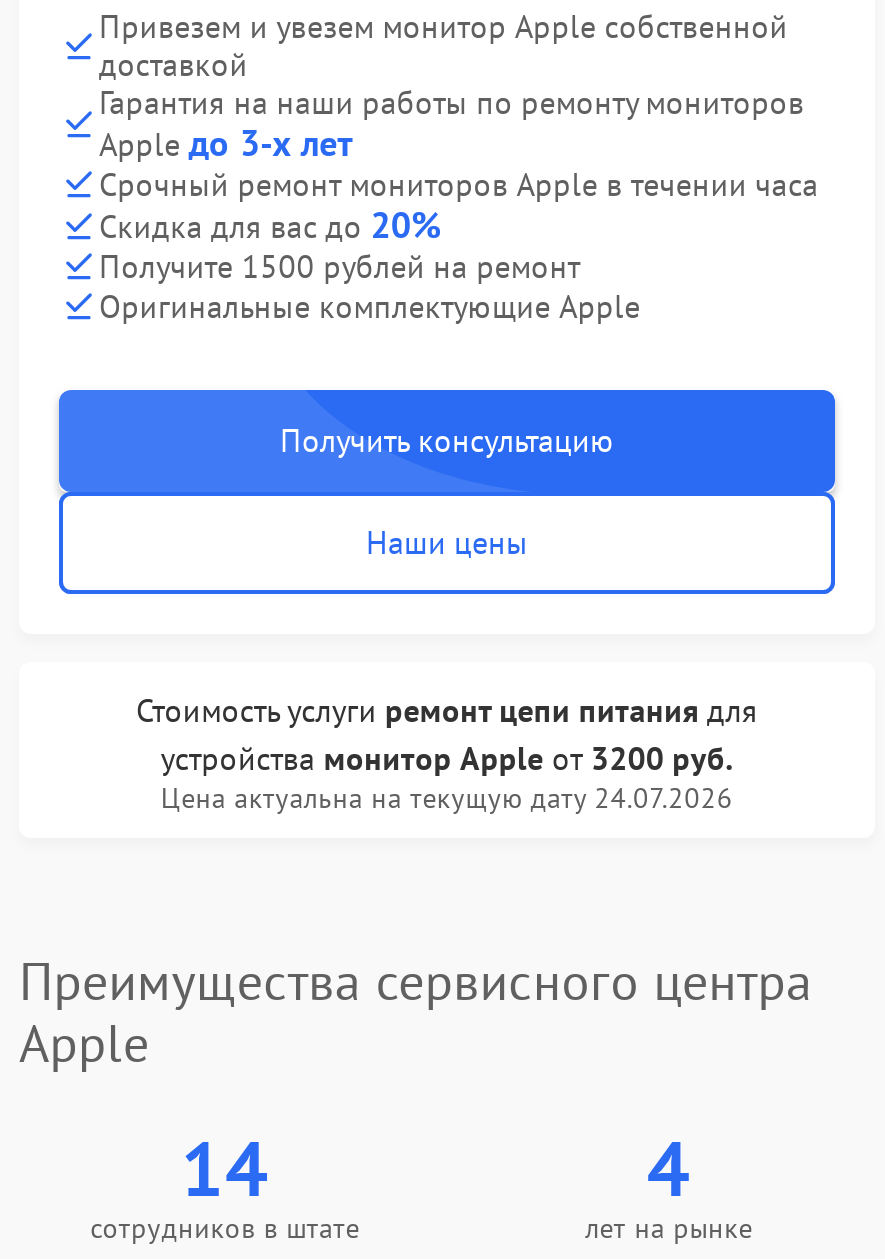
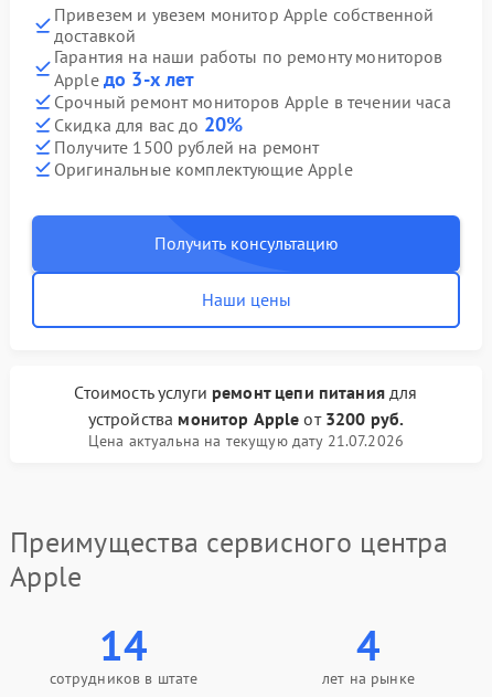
- Цена актуальна на текущую дату 24.07.2026
+ Цена актуальна на текущую дату 21.07.2026
